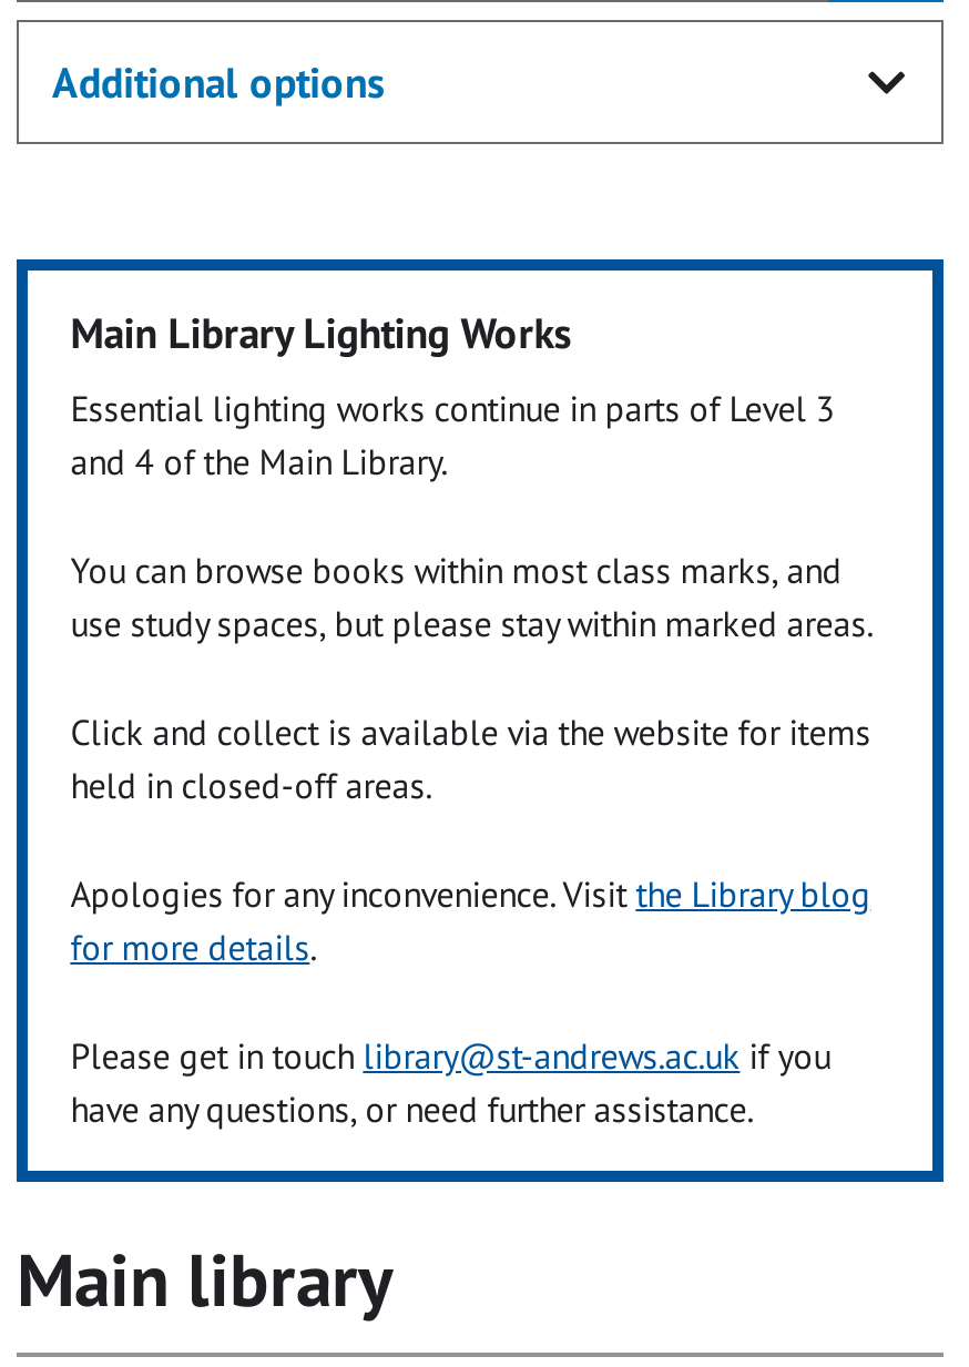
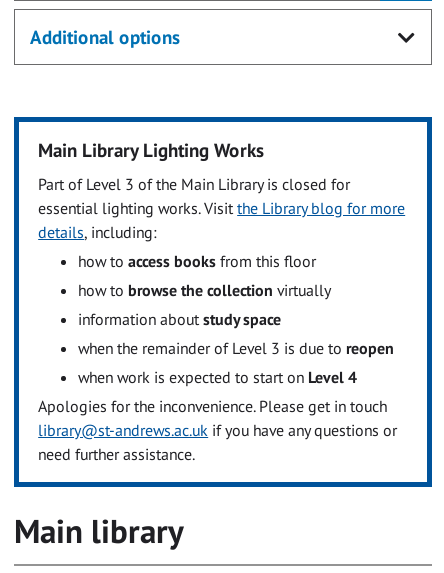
- Essential lighting works continue in parts of Level 3
- and 4 of the Main Library.
- You can browse books within most class marks, and
- use study spaces, but please stay within marked areas.
- Click and collect is available via the website for items
- held in closed-off areas.
- Apologies for any inconvenience. Visit the Library blog
- for more details.
- Please get in touch library@st-andrews.ac.uk if you
- have any questions, or need further assistance.
+ Part of Level 3 of the Main Library is closed for
+ essential lighting works. Visit the Library blog for more
+ details, including:
+ how to access books from this floor
+ how to browse the collection virtually
+ information about study space
+ when the remainder of Level 3 is due to reopen
+ when work is expected to start on Level 4
+ Apologies for the inconvenience. Please get in touch
+ library@st-andrews.ac.uk if you have any questions or
+ need further assistance.
